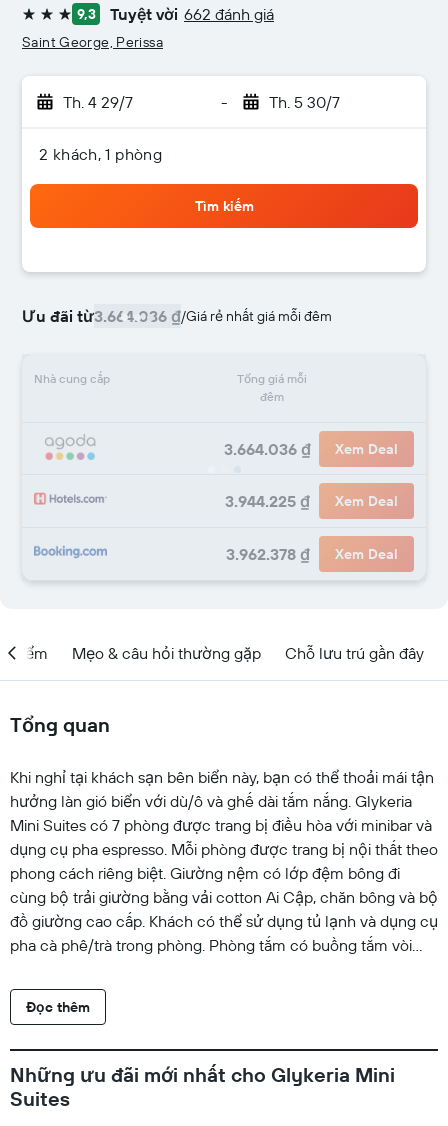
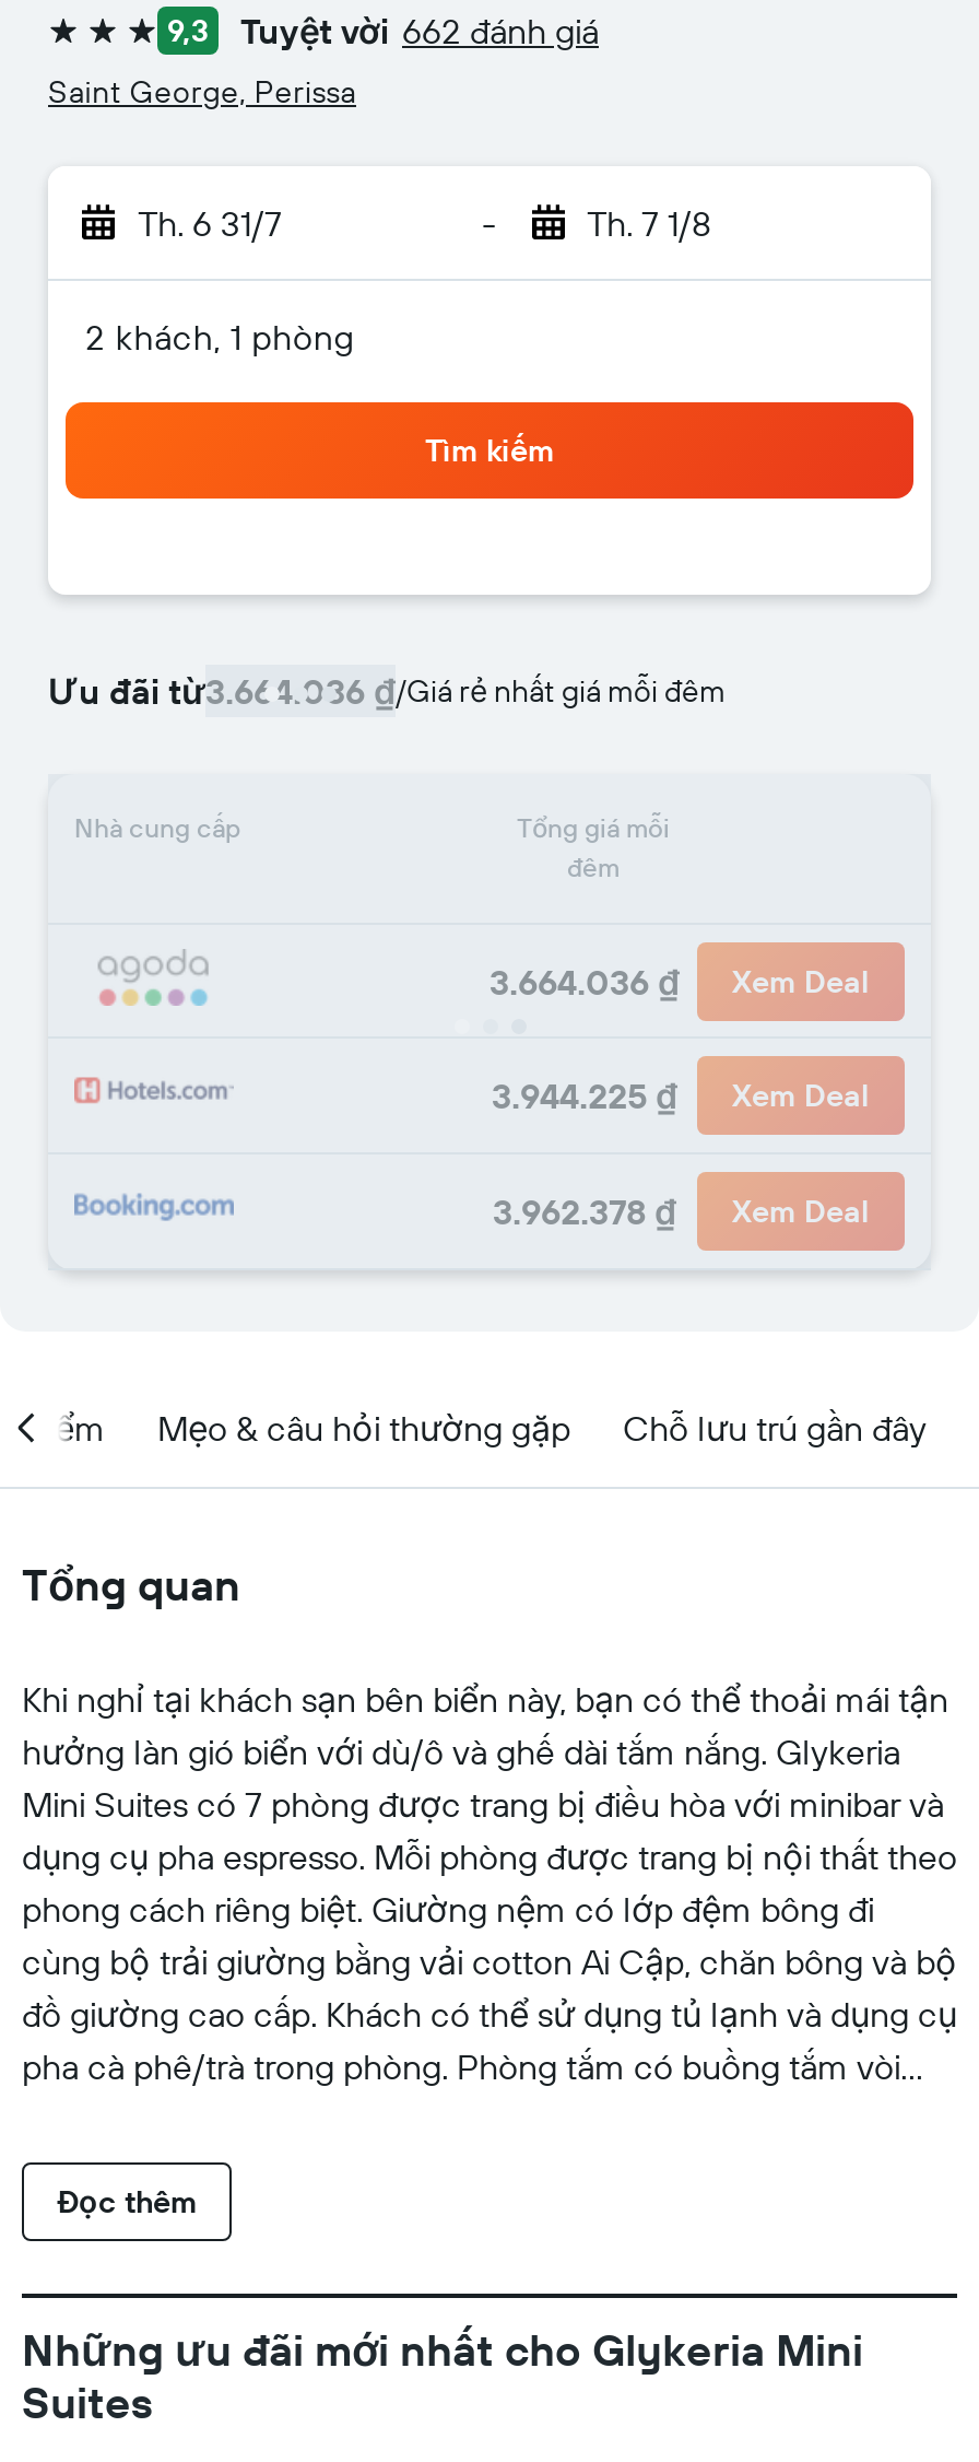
- Th. 4 29/7
+ Th. 6 31/7

- Th. 5 30/7
+ Th. 7 1/8
